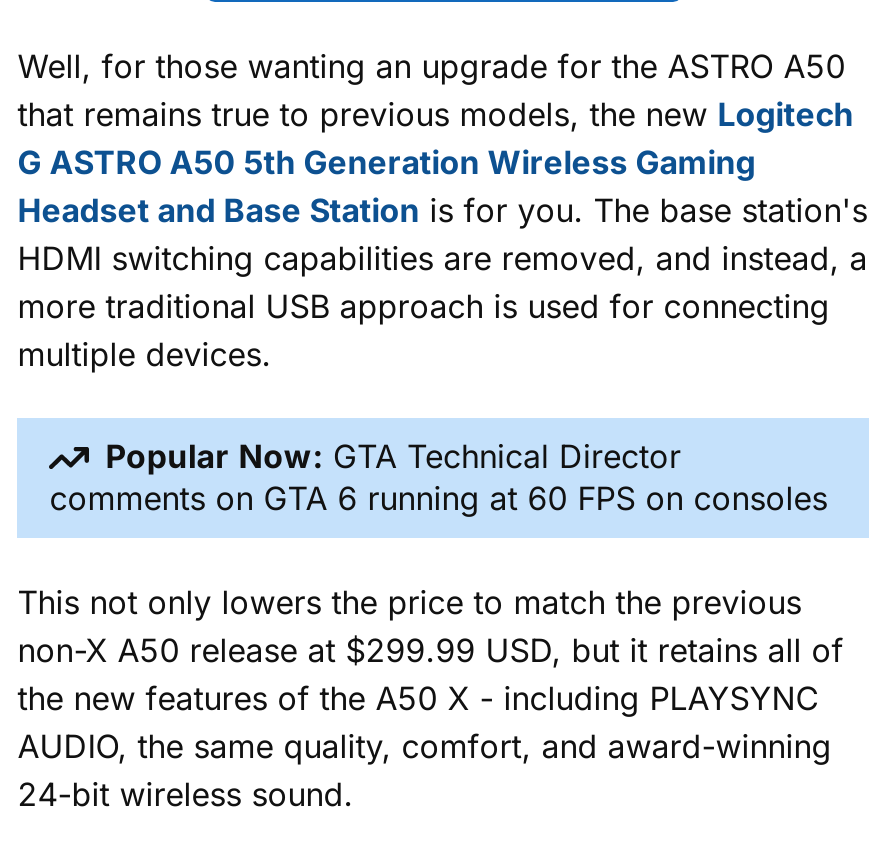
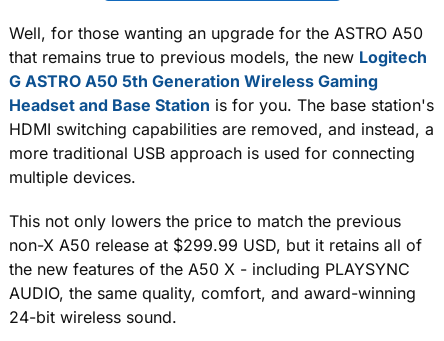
- Popular Now: GTA Technical Director
- comments on GTA 6 running at 60 FPS on consoles
